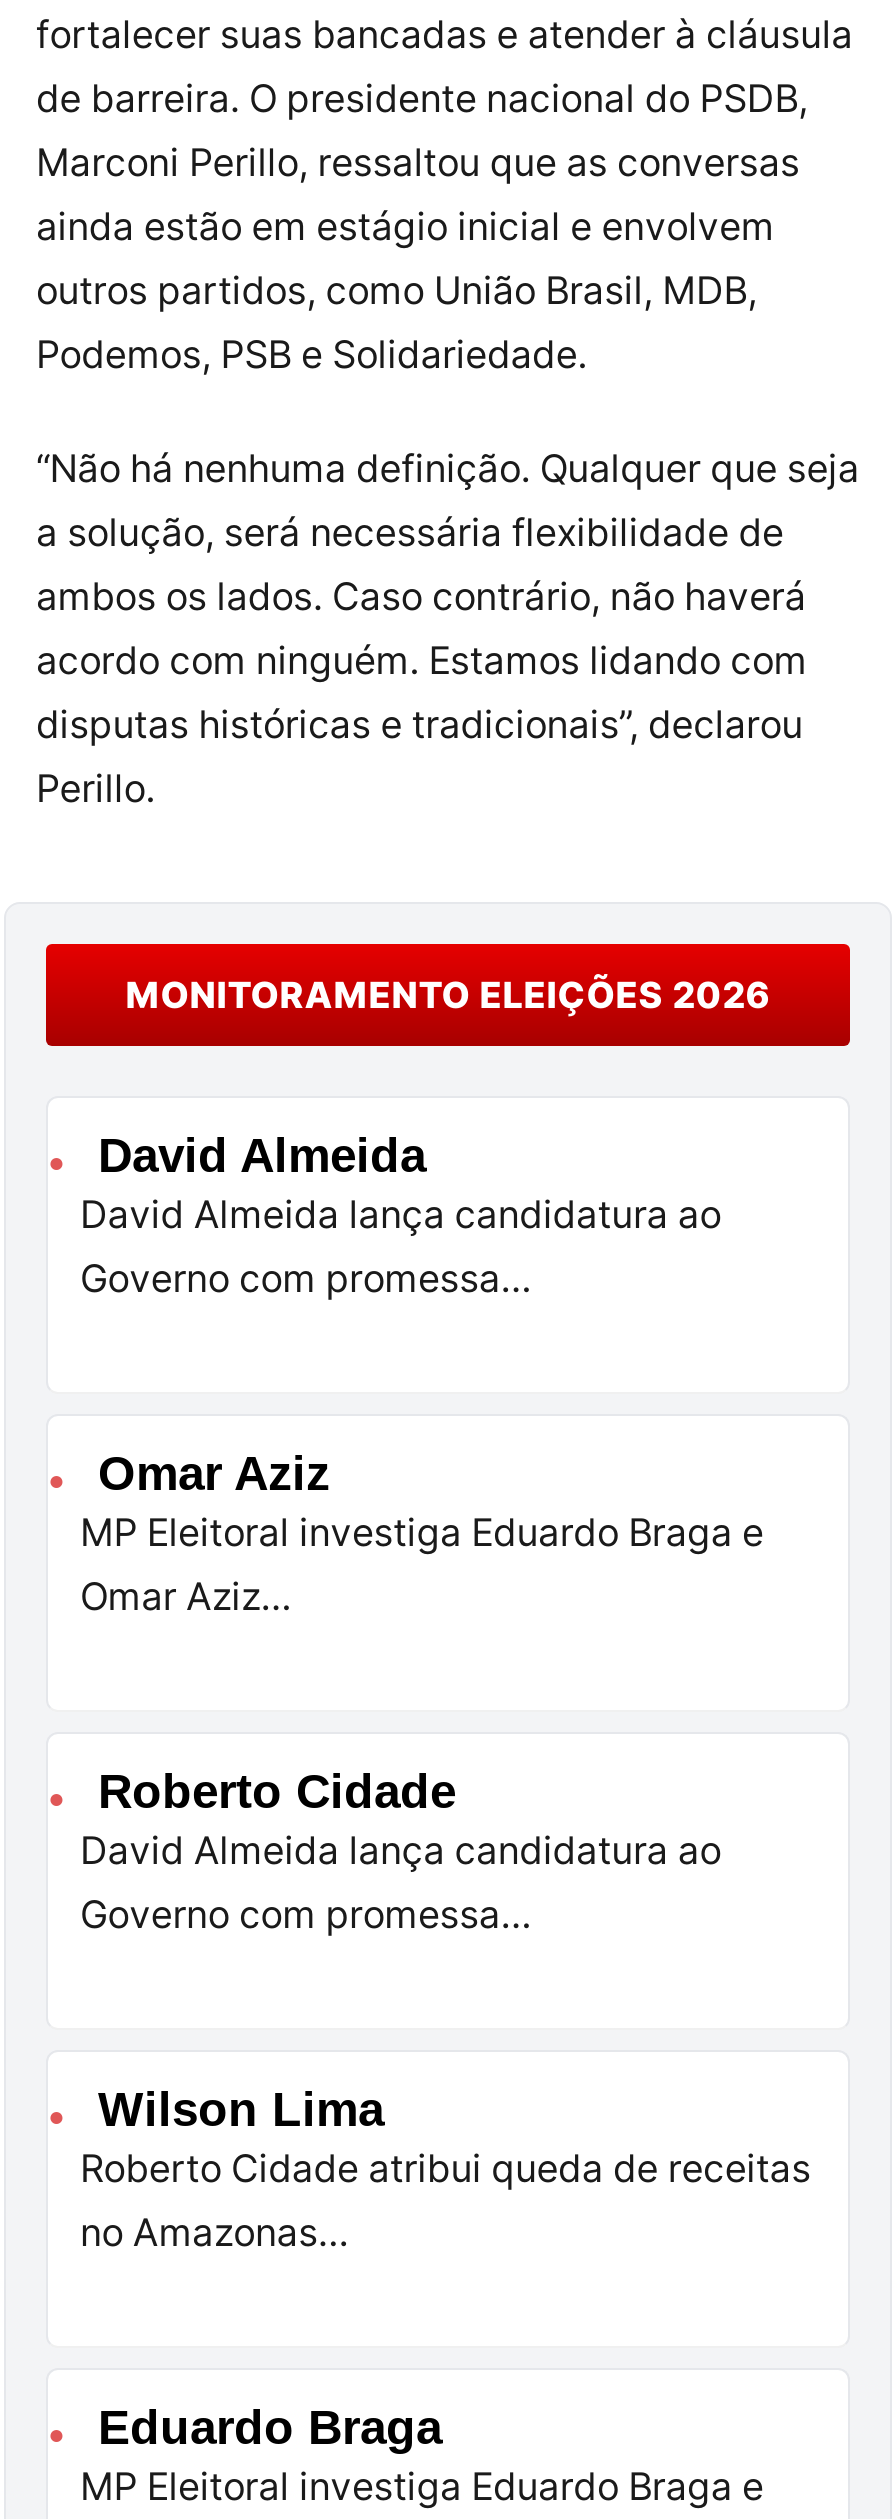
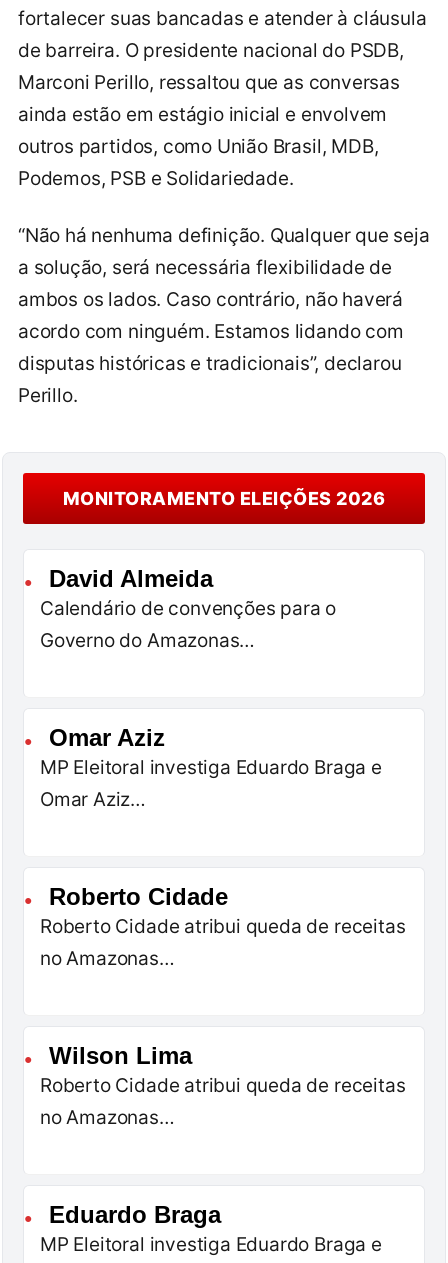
- David Almeida lança candidatura ao
- Governo com promessa…
+ Calendário de convenções para o
+ Governo do Amazonas…

- David Almeida lança candidatura ao
- Governo com promessa…
+ Roberto Cidade atribui queda de receitas
+ no Amazonas…
